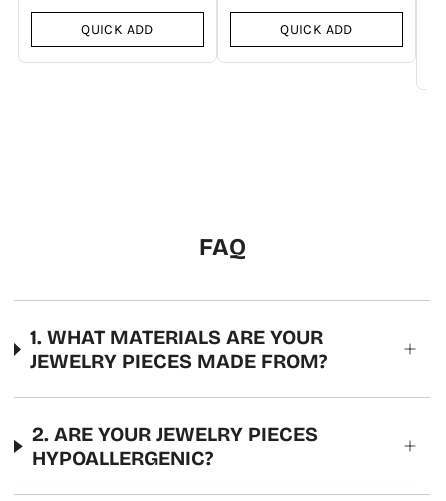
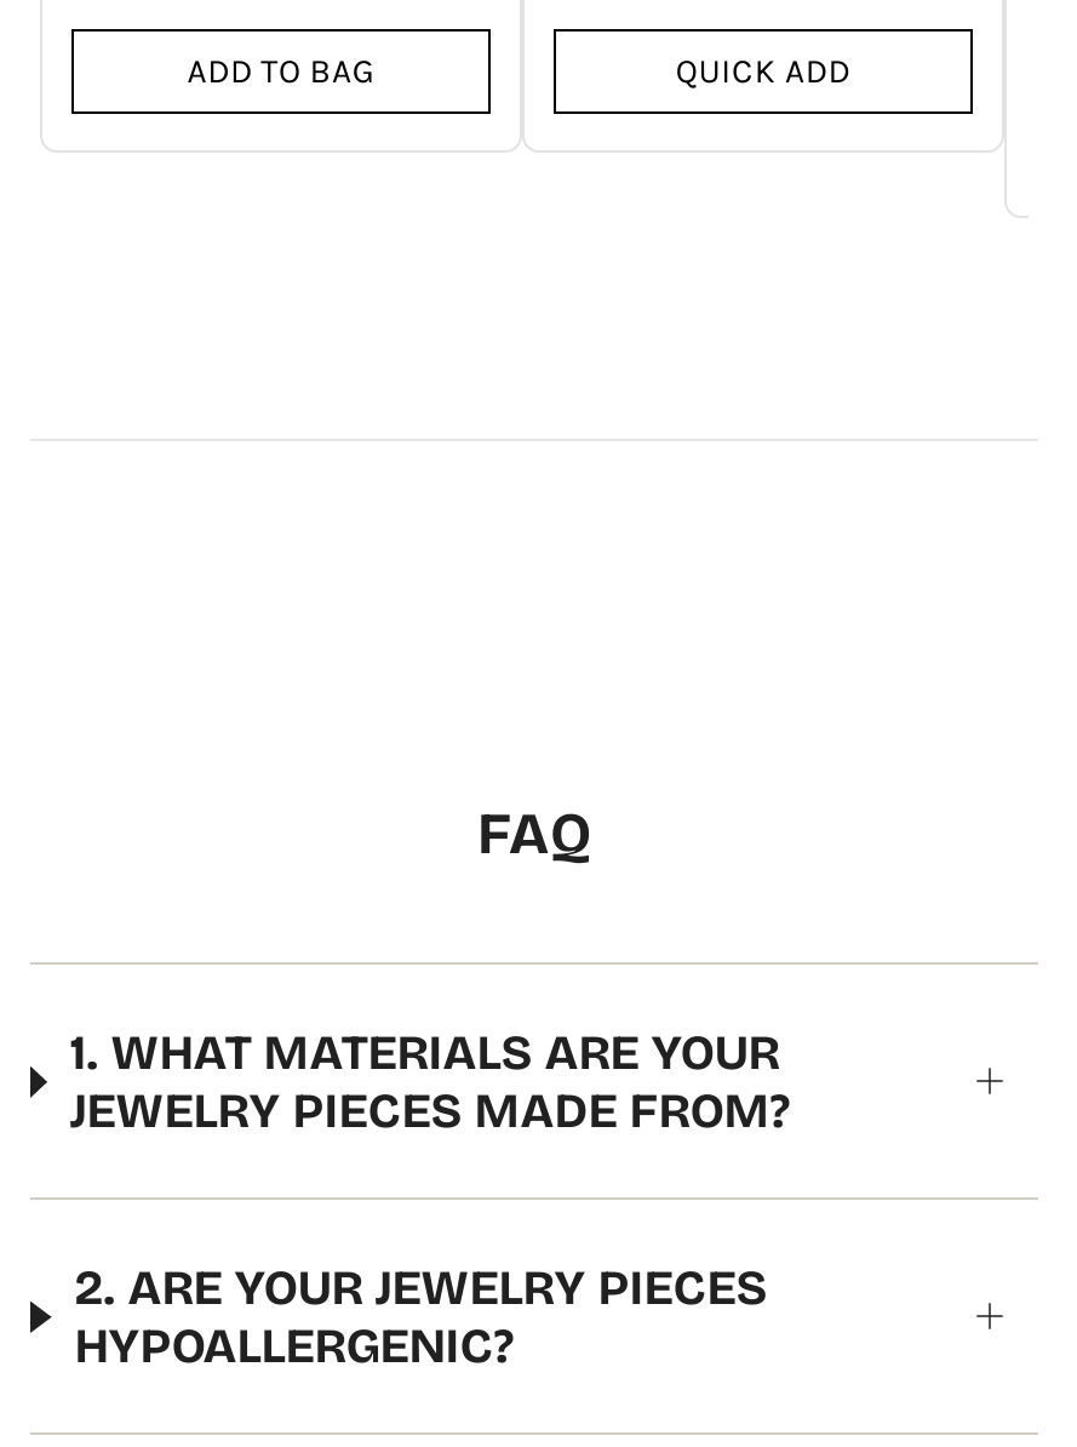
- QUICK ADD
+ ADD TO BAG
